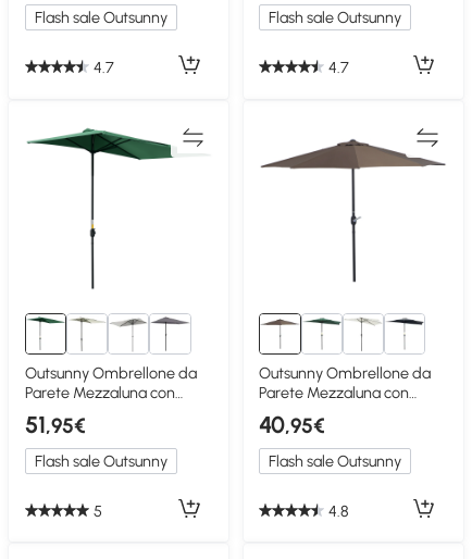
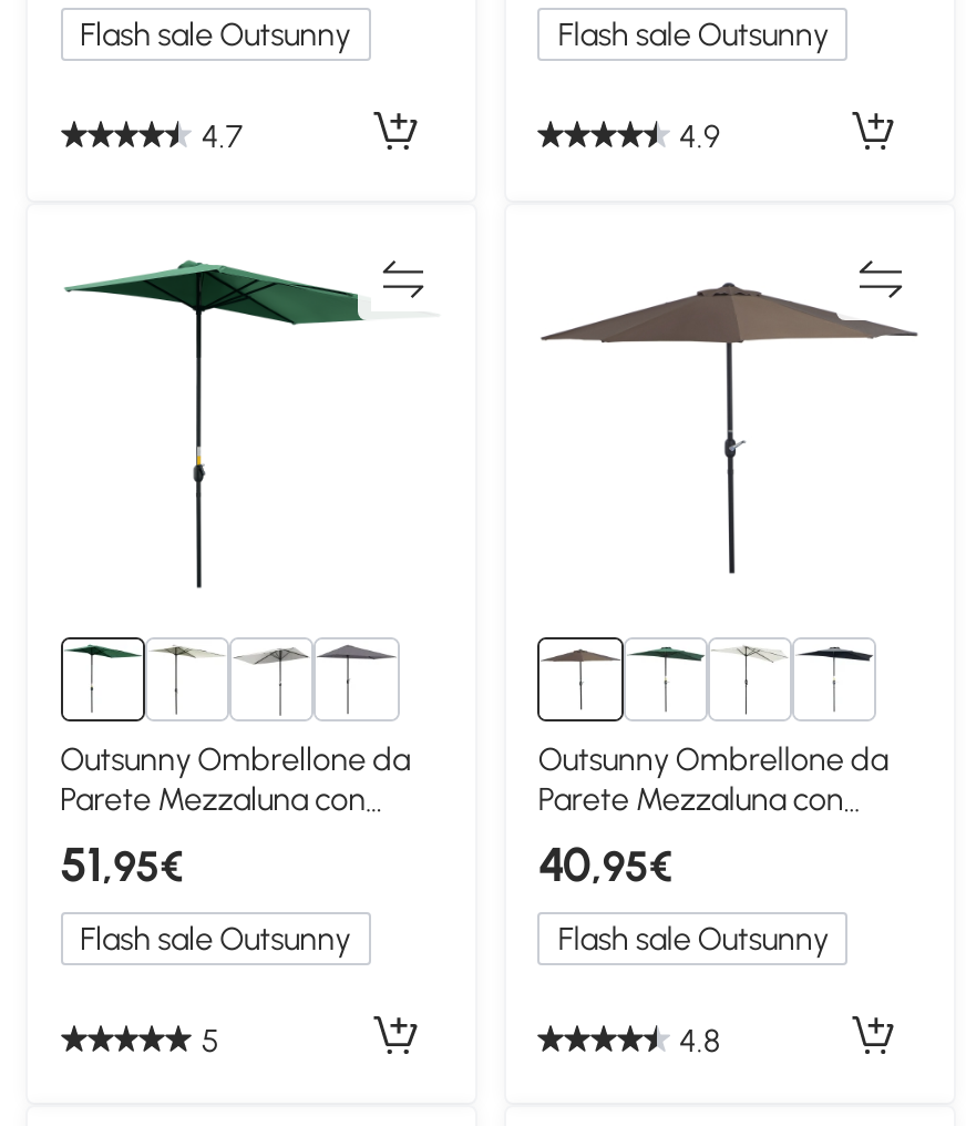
- 4.7
+ 4.9
